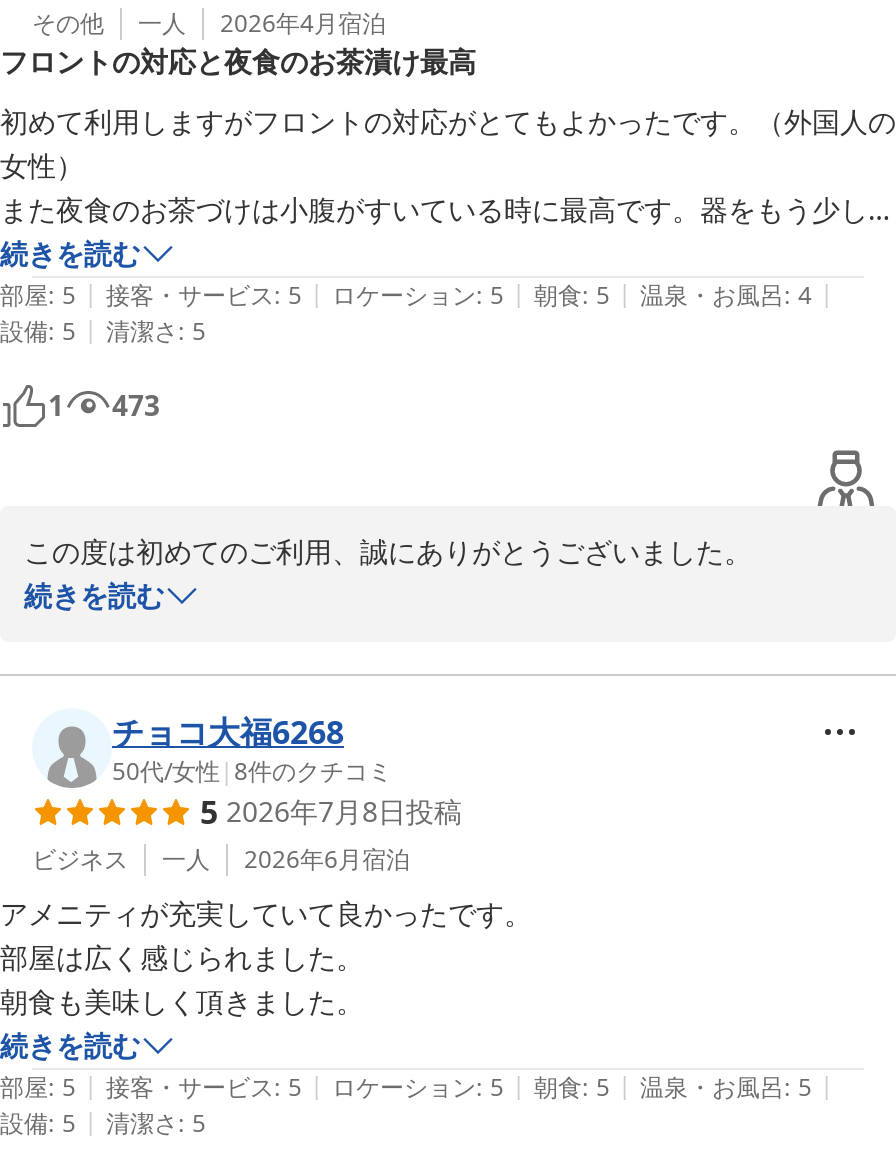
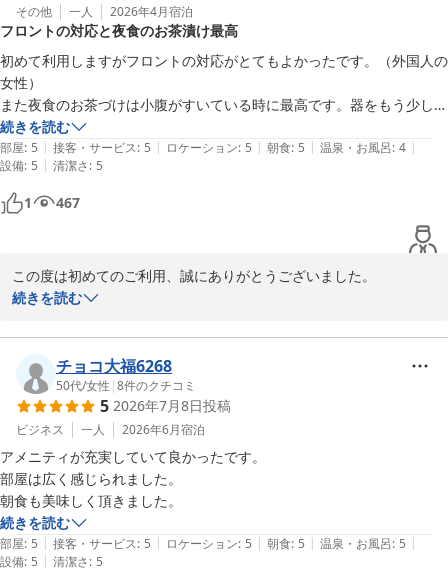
- 1 473
+ 1 467
